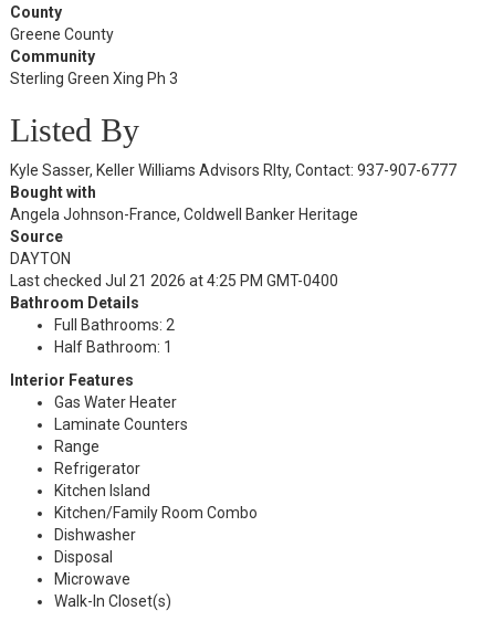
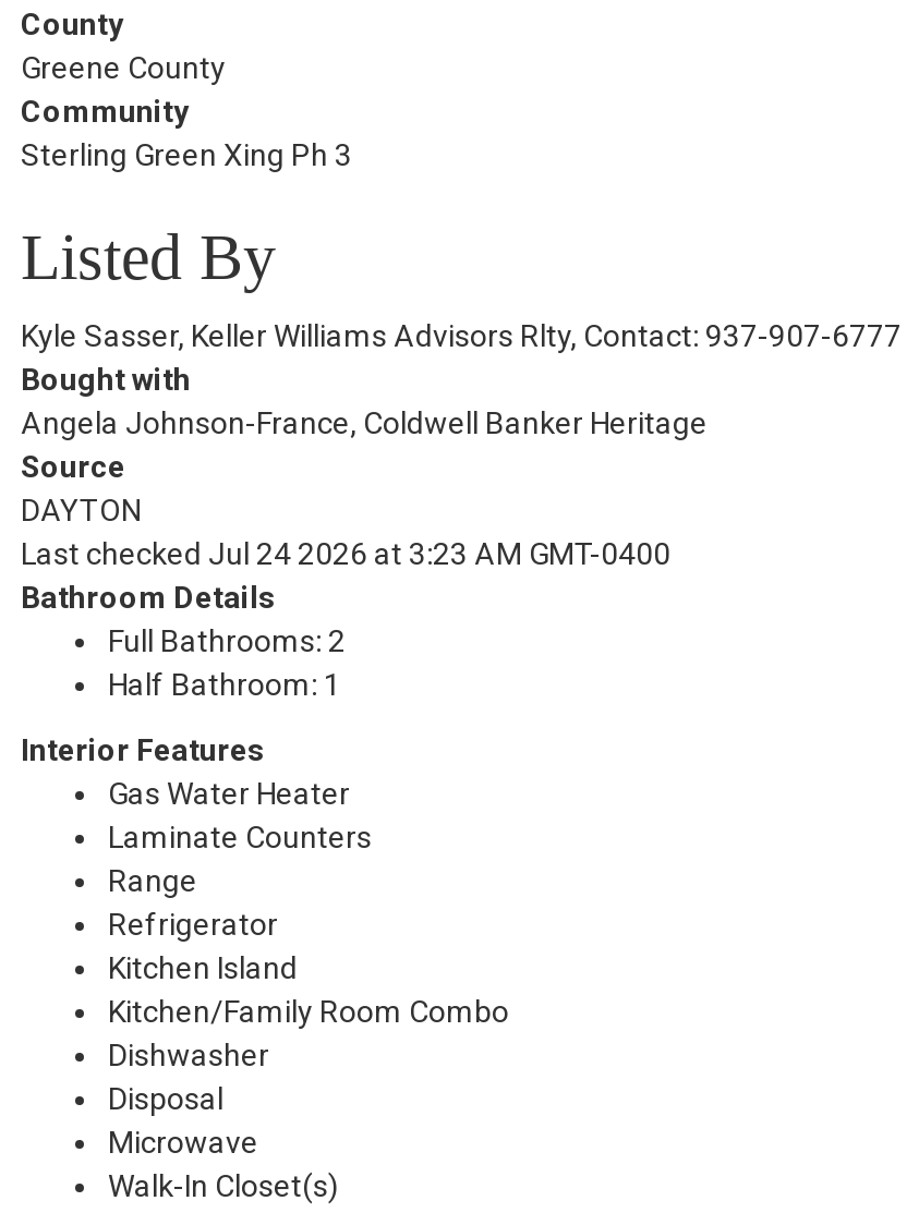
- Last checked Jul 21 2026 at 4:25 PM GMT-0400
+ Last checked Jul 24 2026 at 3:23 AM GMT-0400
